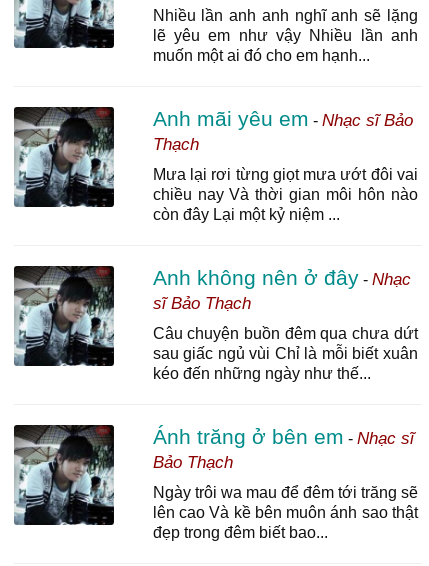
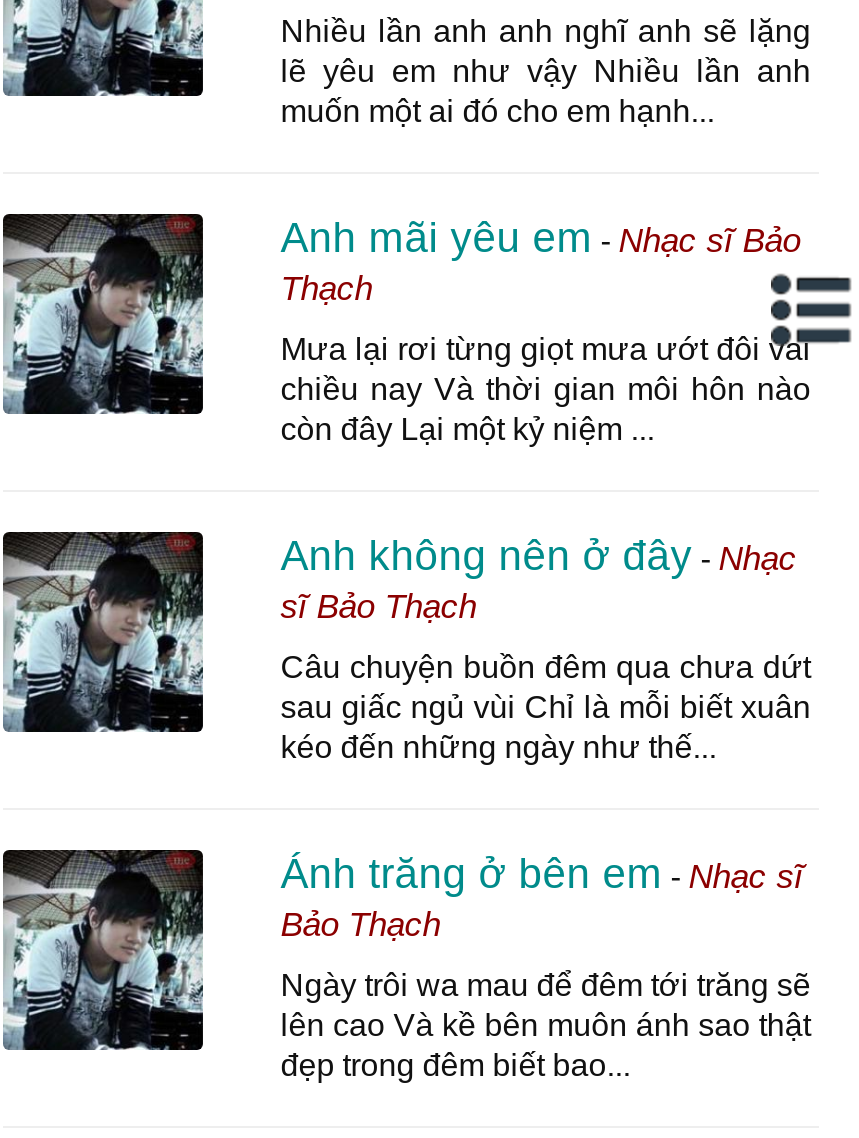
+ [image]
